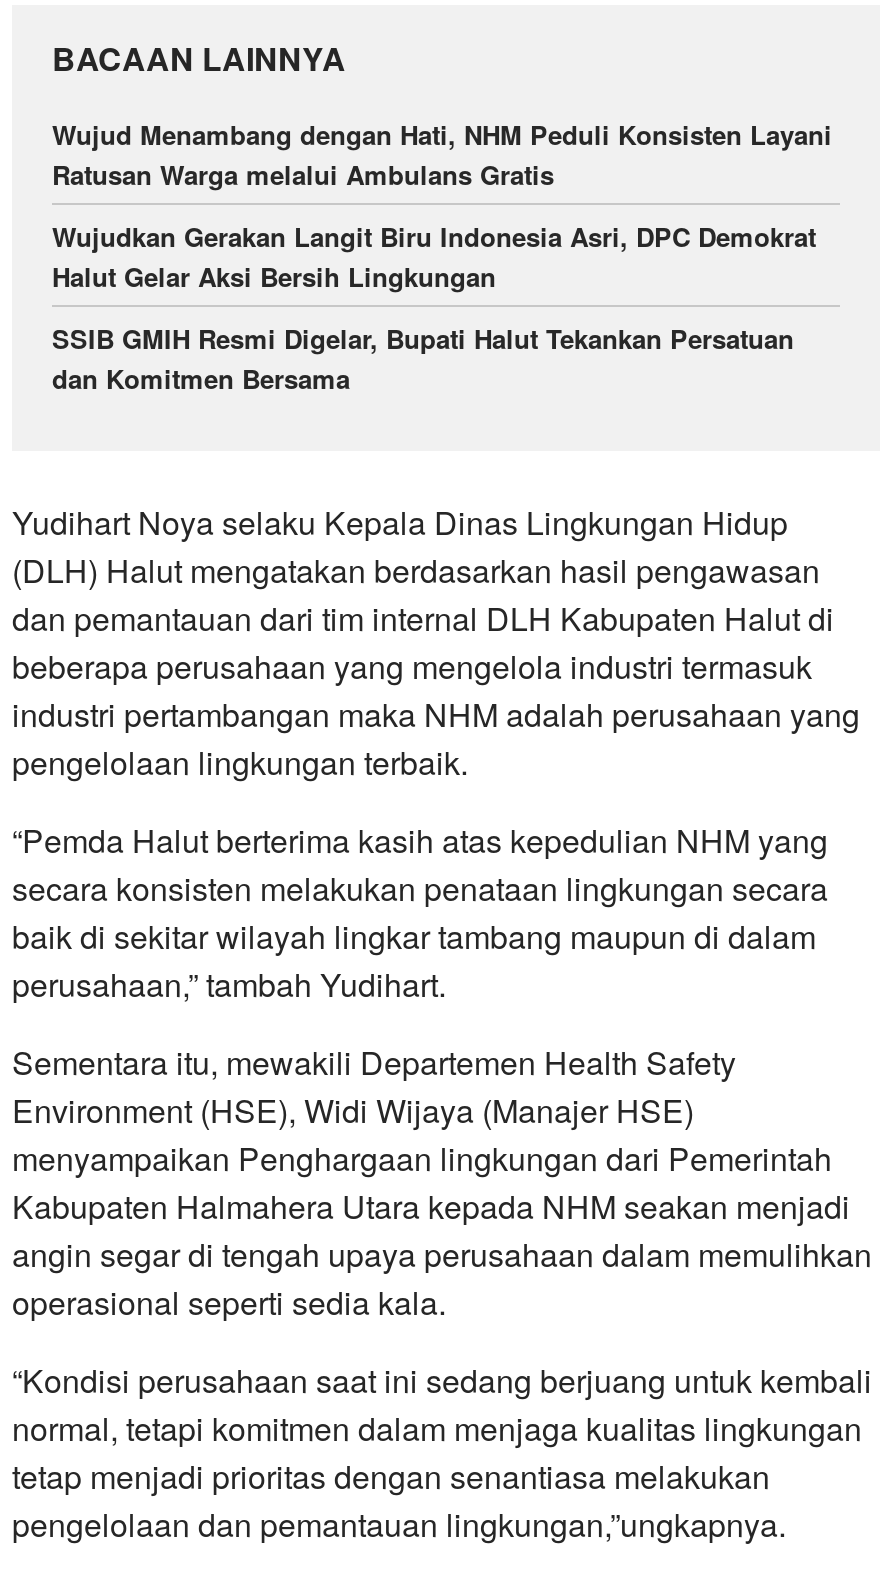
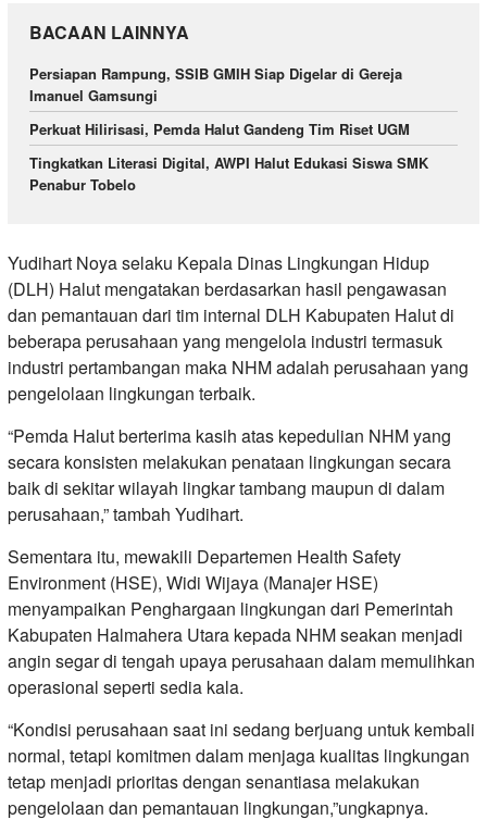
- Wujud Menambang dengan Hati, NHM Peduli Konsisten Layani
- Ratusan Warga melalui Ambulans Gratis
+ Persiapan Rampung, SSIB GMIH Siap Digelar di Gereja
+ Imanuel Gamsungi

- Wujudkan Gerakan Langit Biru Indonesia Asri, DPC Demokrat
- Halut Gelar Aksi Bersih Lingkungan
+ Perkuat Hilirisasi, Pemda Halut Gandeng Tim Riset UGM

- SSIB GMIH Resmi Digelar, Bupati Halut Tekankan Persatuan
- dan Komitmen Bersama
+ Tingkatkan Literasi Digital, AWPI Halut Edukasi Siswa SMK
+ Penabur Tobelo
